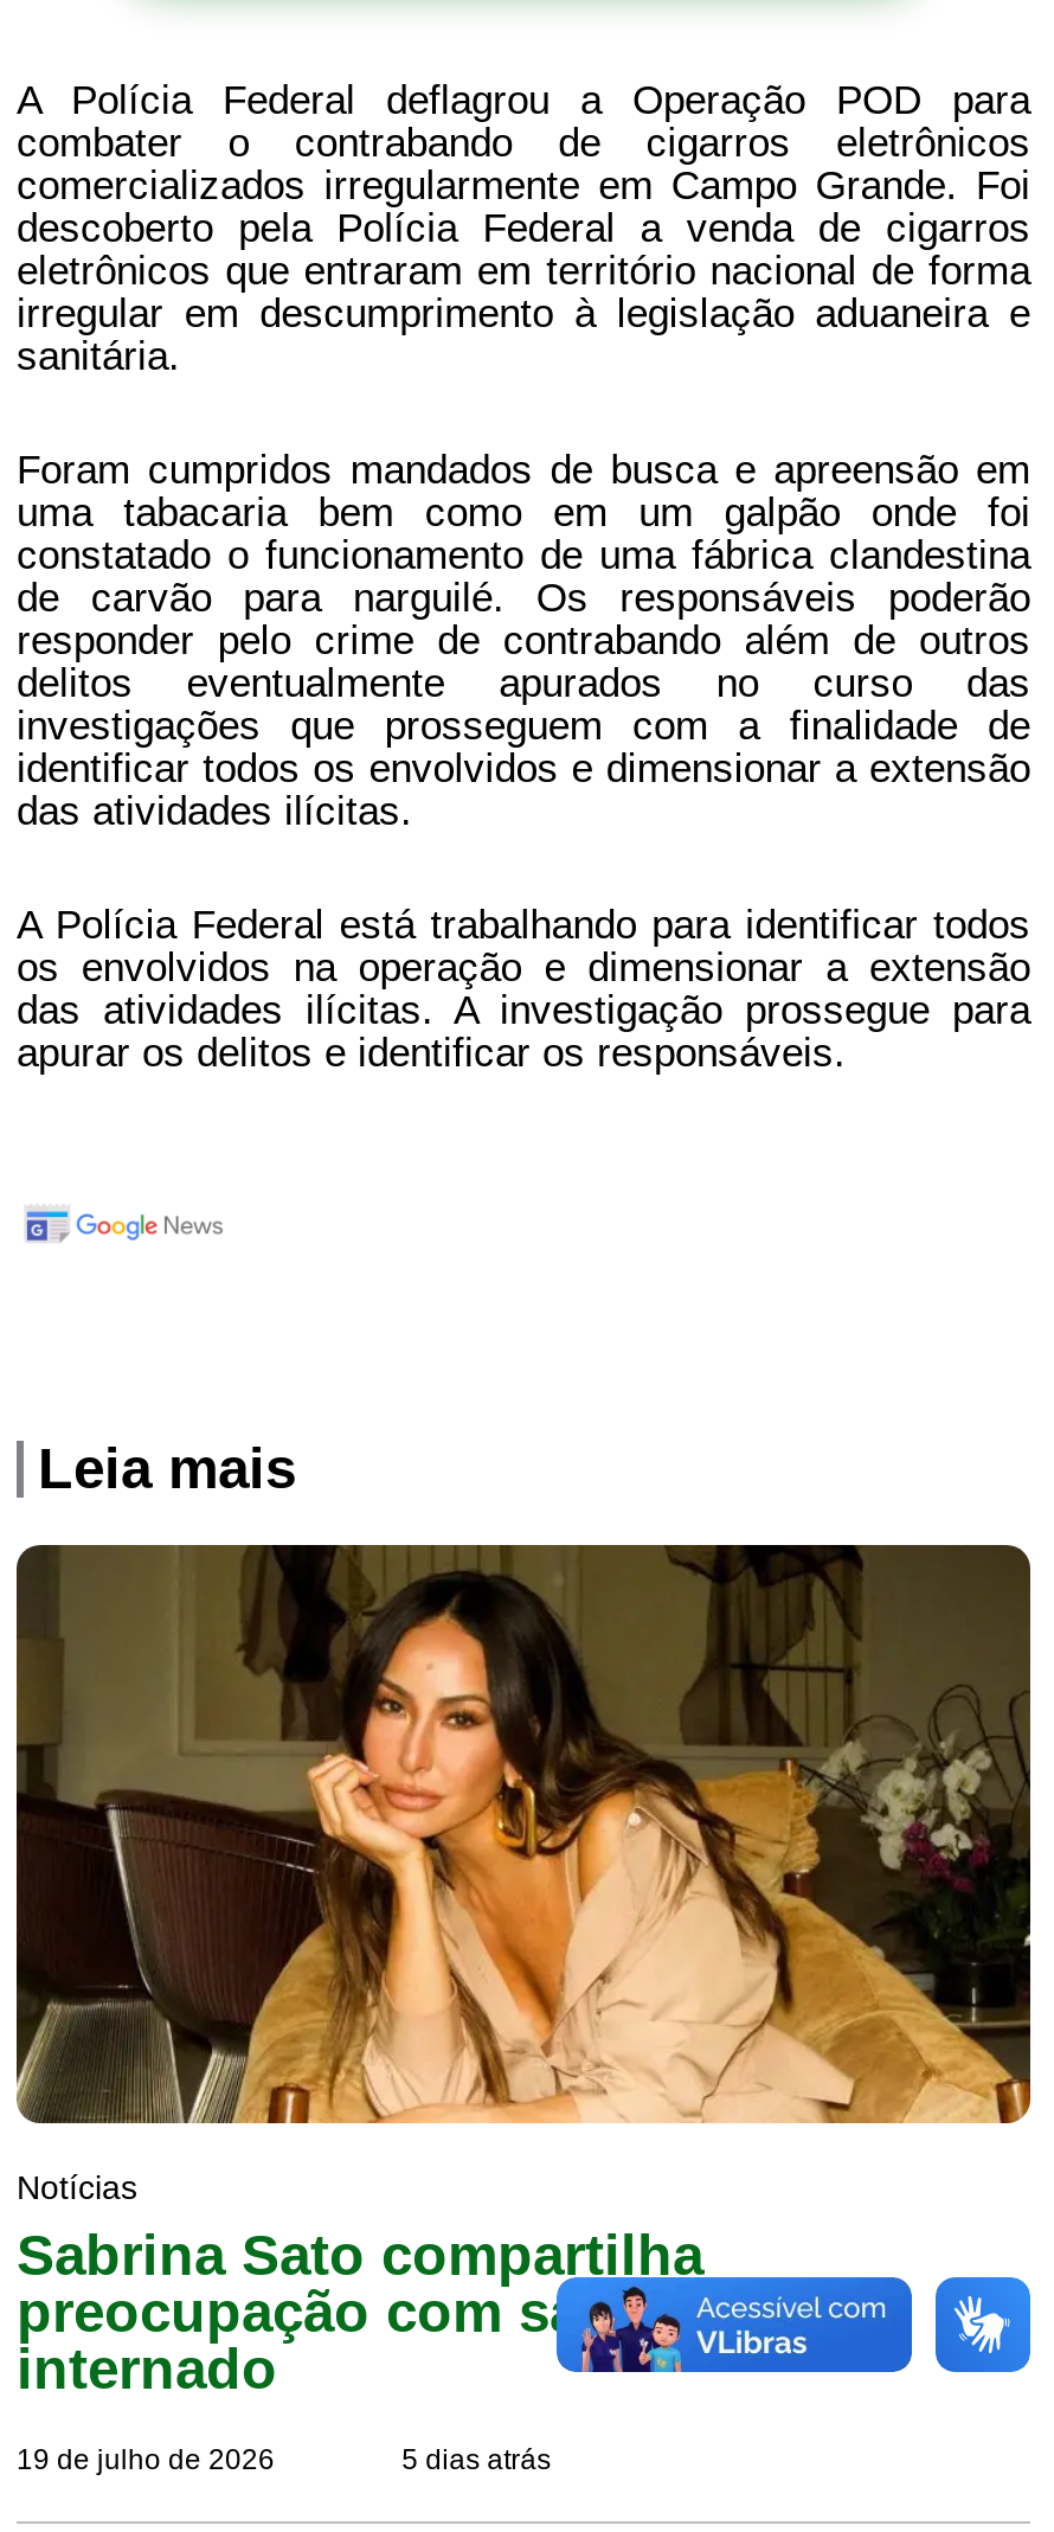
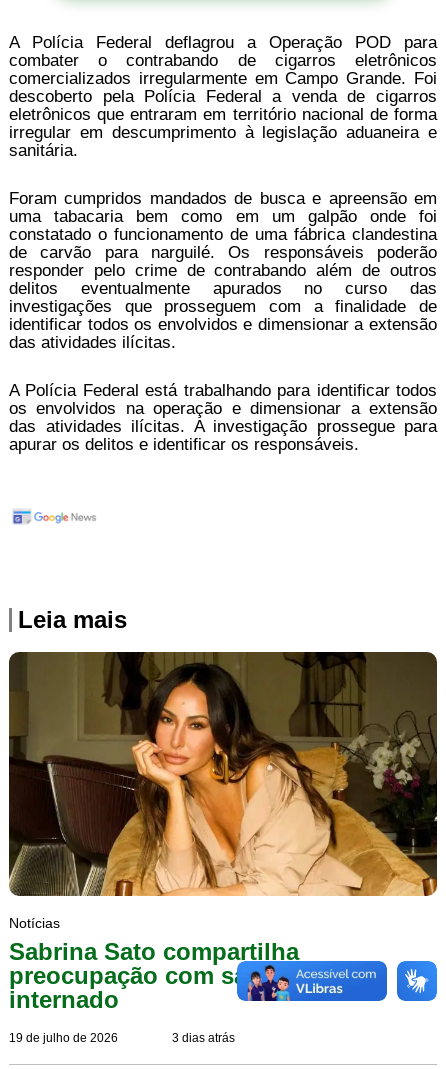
- 5 dias atrás
+ 3 dias atrás
